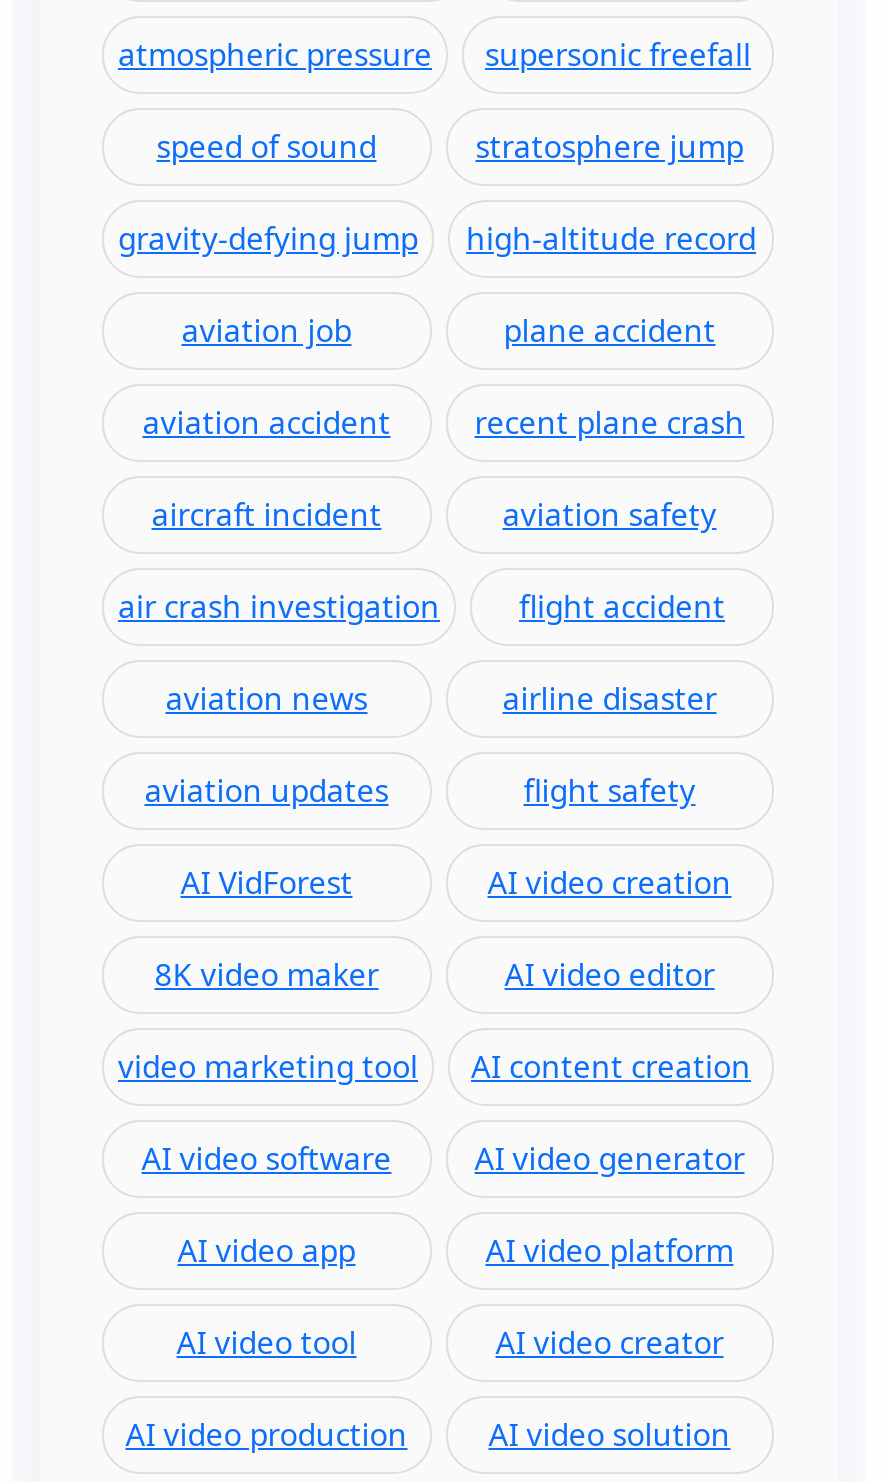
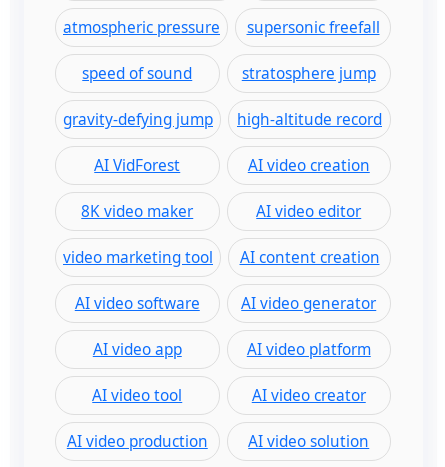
- aviation job
- plane accident
- aviation accident
- recent plane crash
- aircraft incident
- aviation safety
- air crash investigation
- flight accident
- aviation news
- airline disaster
- aviation updates
- flight safety
